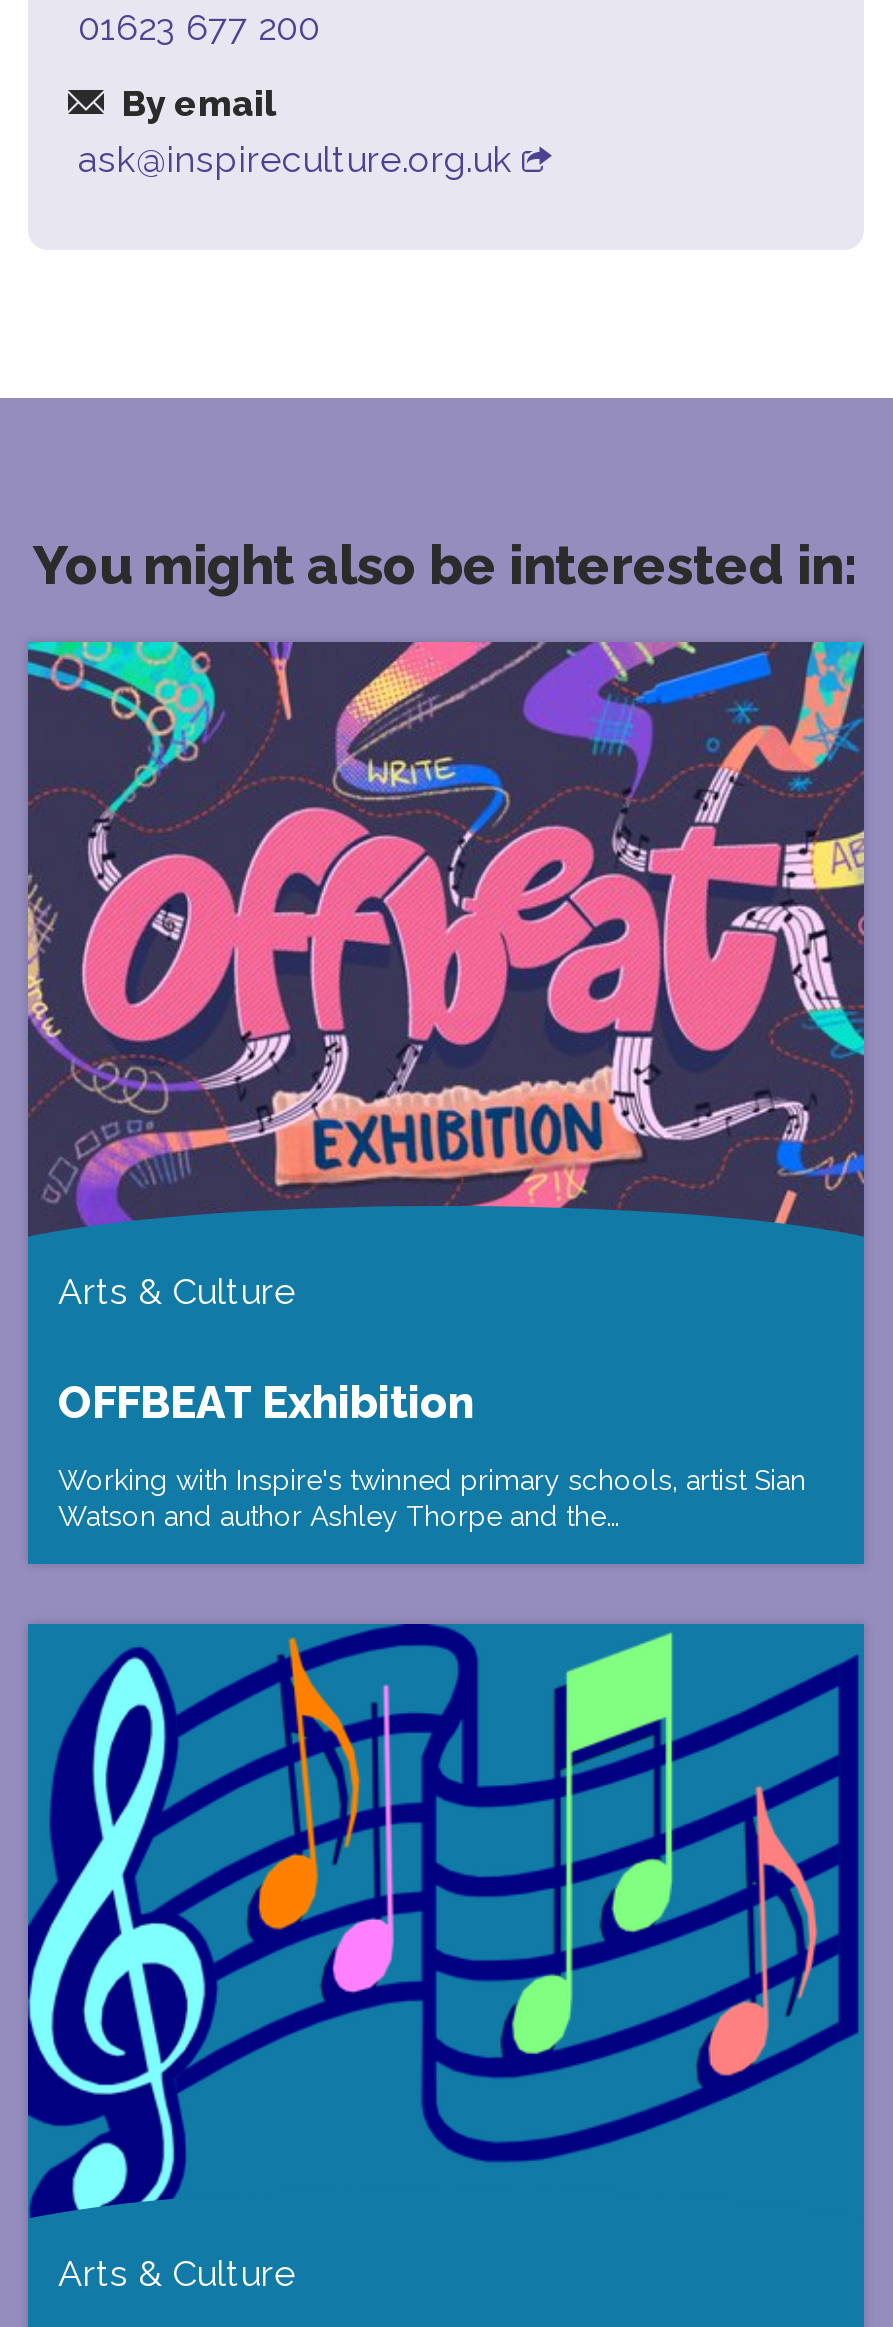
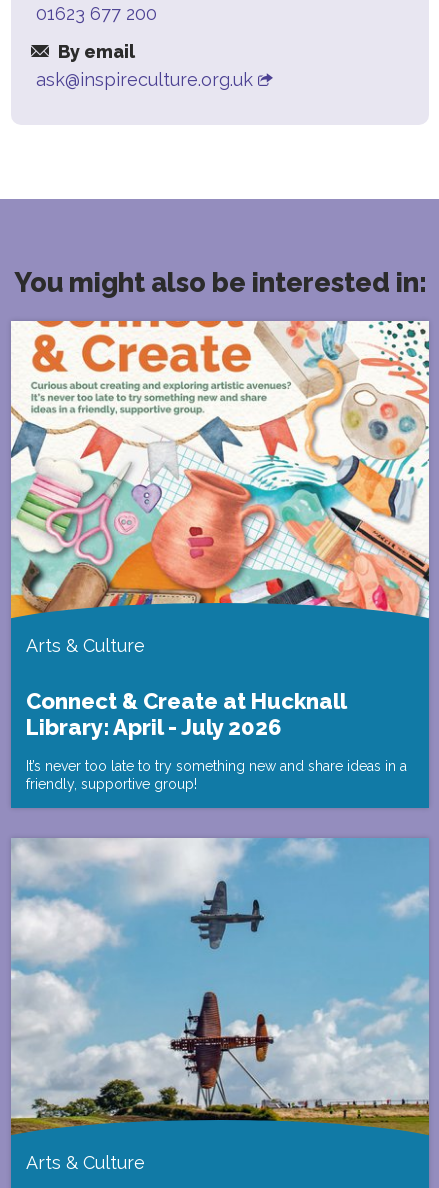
- [image]
+ [image]

- OFFBEAT Exhibition
+ Connect & Create at Hucknall
+ Library: April - July 2026

- Working with Inspire's twinned primary schools, artist Sian
- Watson and author Ashley Thorpe and the…
+ It’s never too late to try something new and share ideas in a
+ friendly, supportive group!

- [image]
+ [image]
